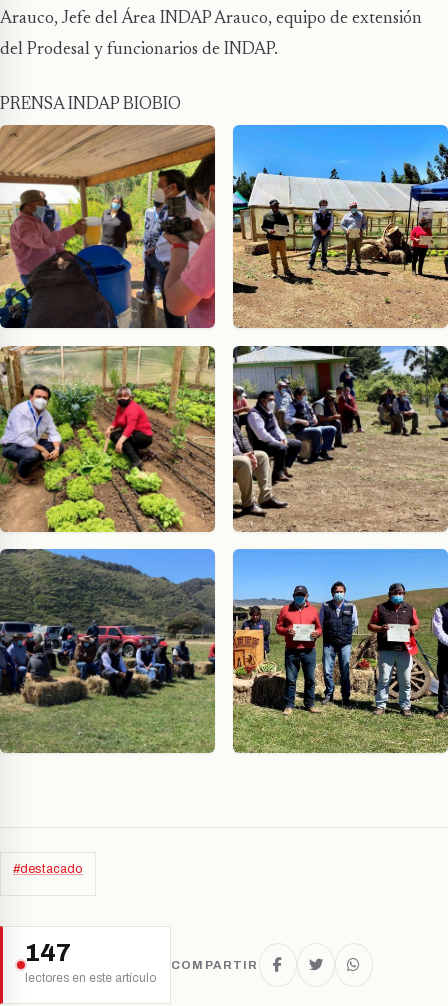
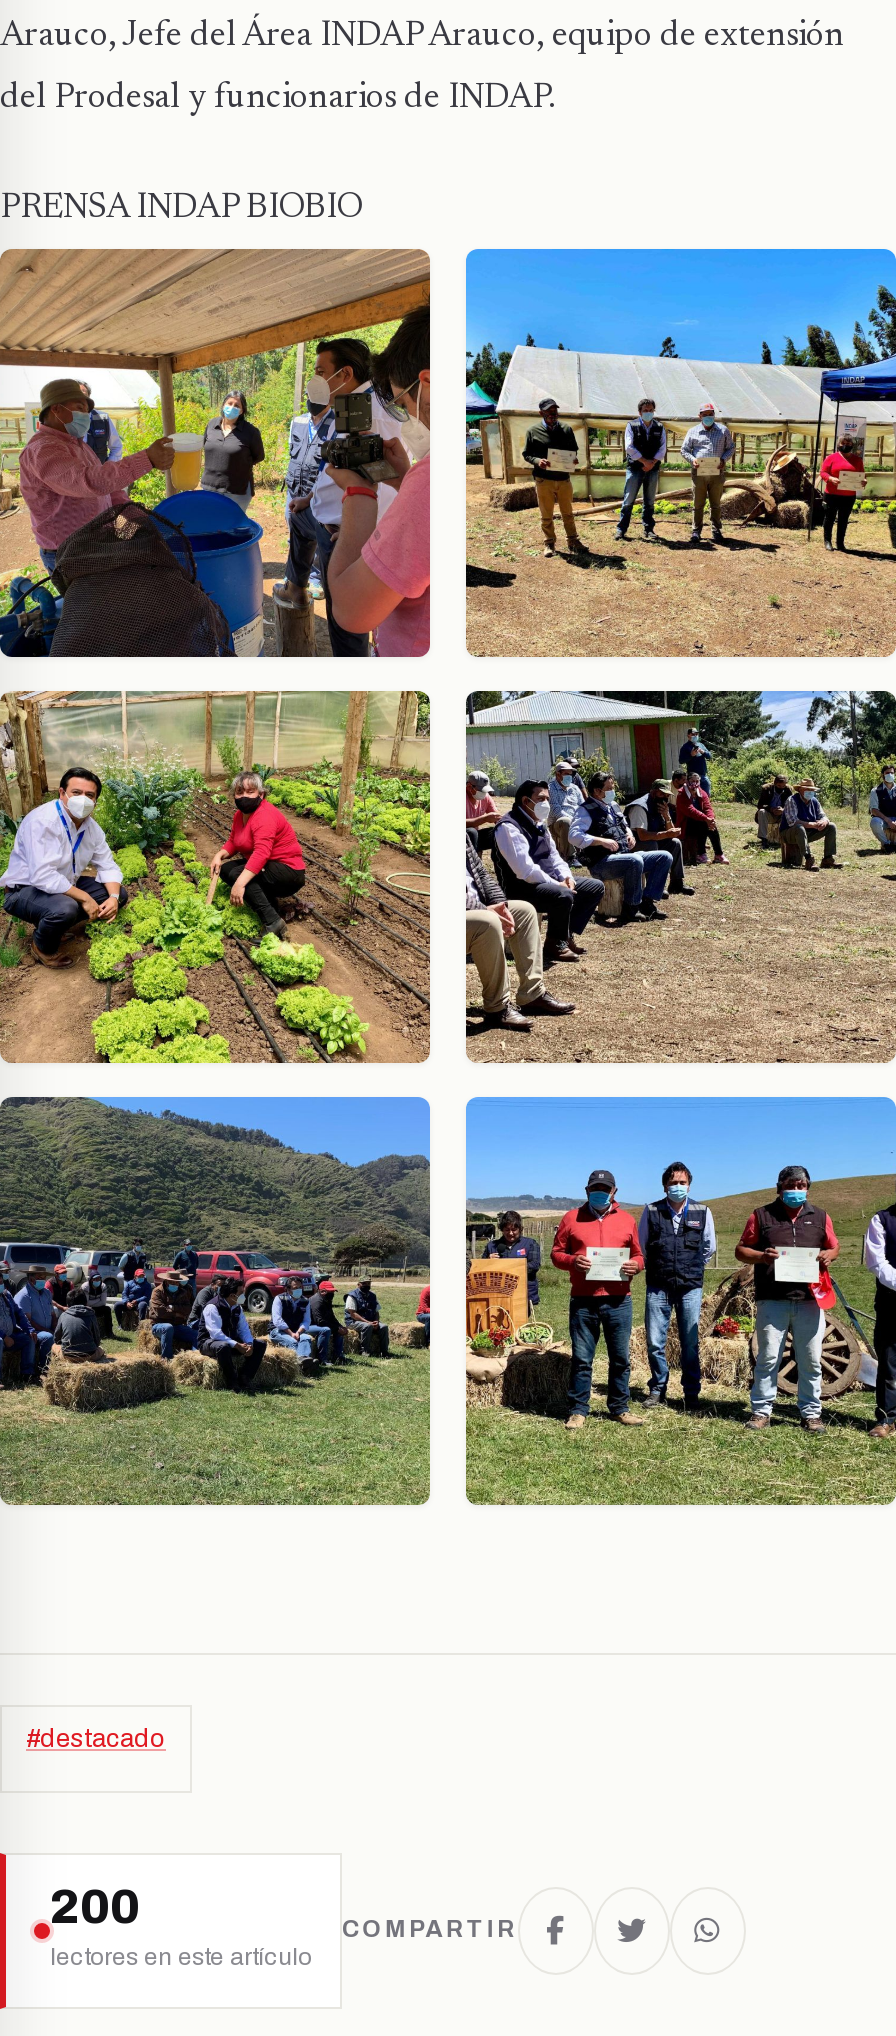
- 147
+ 200
